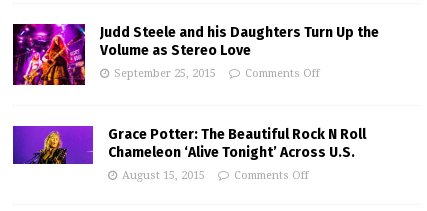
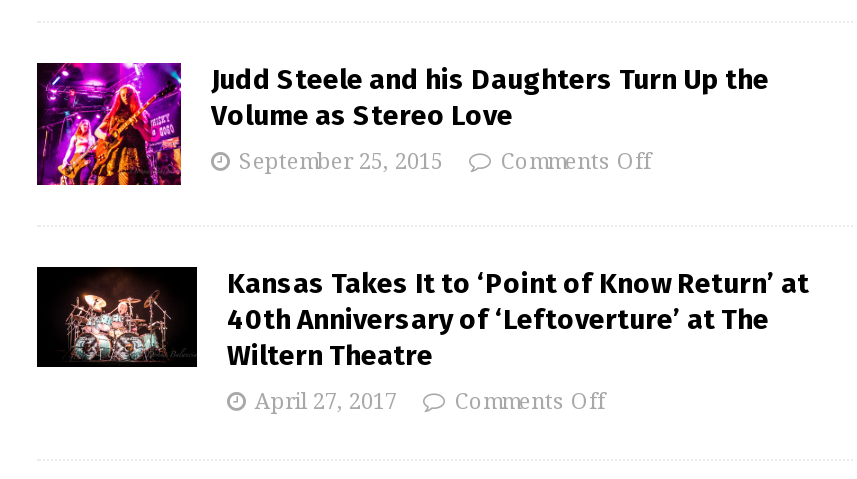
- [image]
- Grace Potter: The Beautiful Rock N Roll
- Chameleon ‘Alive Tonight’ Across U.S.
+ [image]
+ Kansas Takes It to ‘Point of Know Return’ at
+ 40th Anniversary of ‘Leftoverture’ at The
+ Wiltern Theatre

- August 15, 2015
+ April 27, 2017
